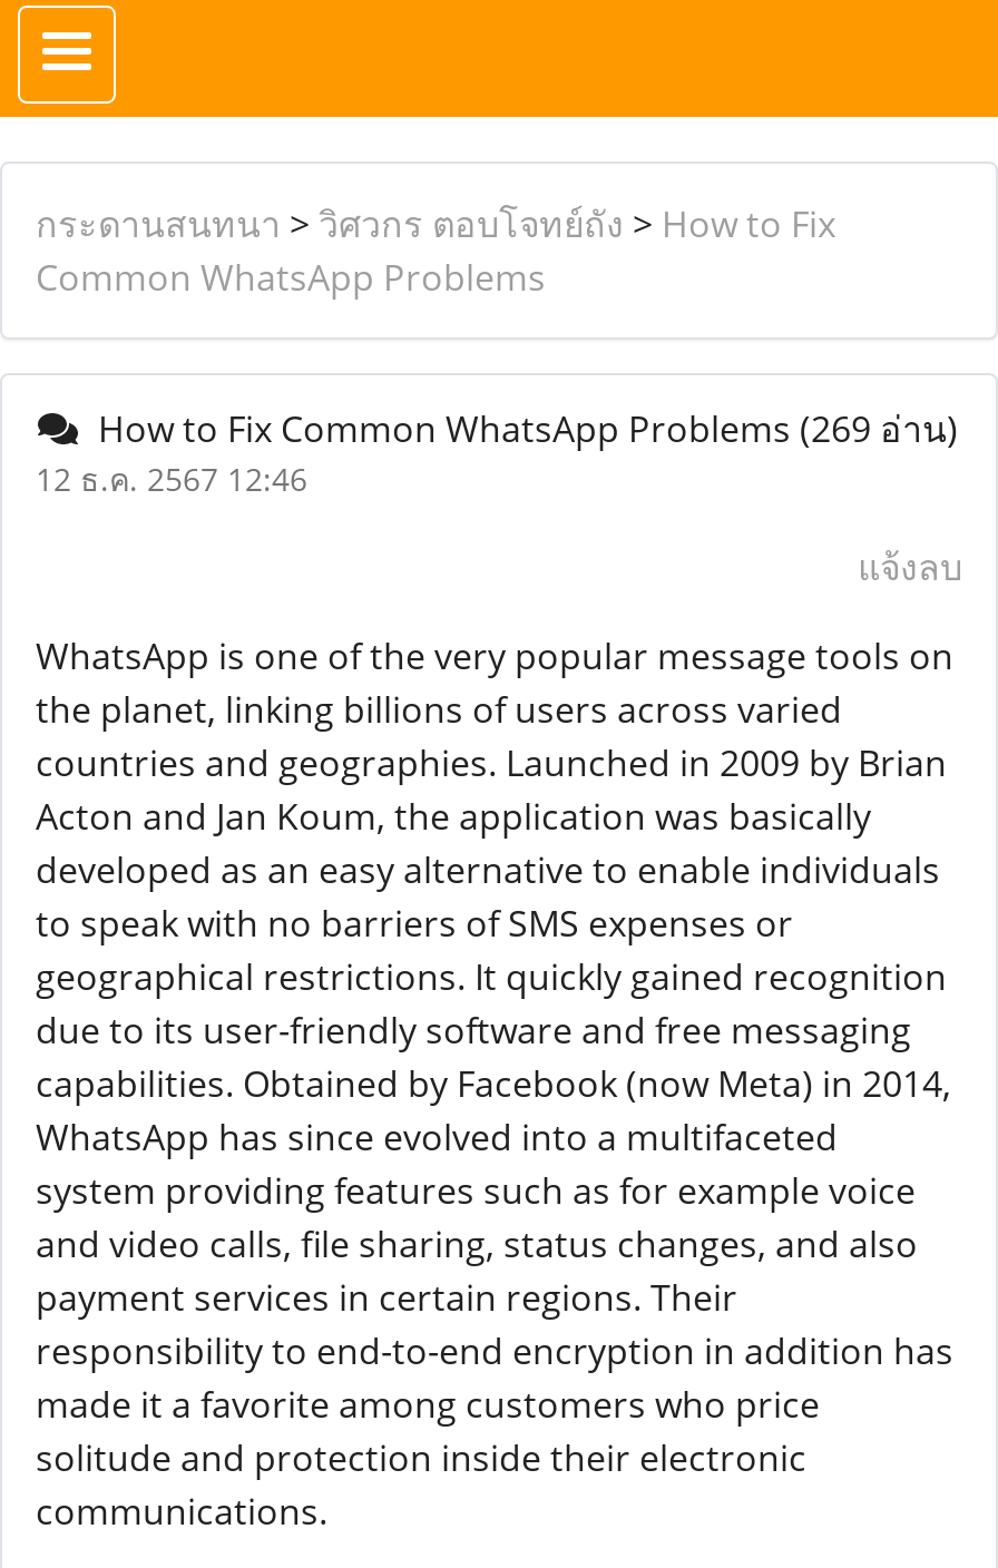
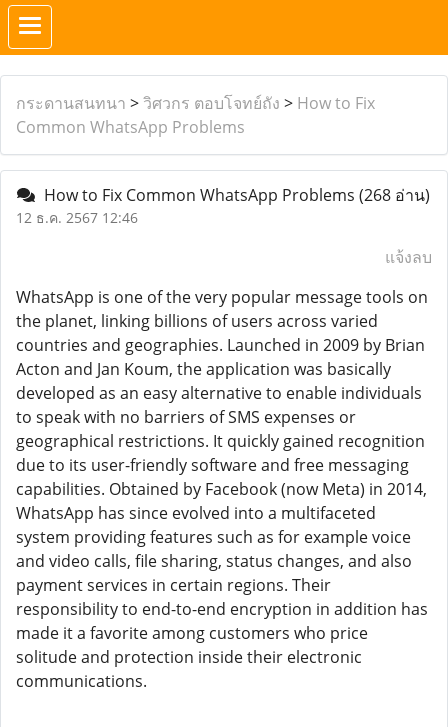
- How to Fix Common WhatsApp Problems (269 อ่าน)
+ How to Fix Common WhatsApp Problems (268 อ่าน)
